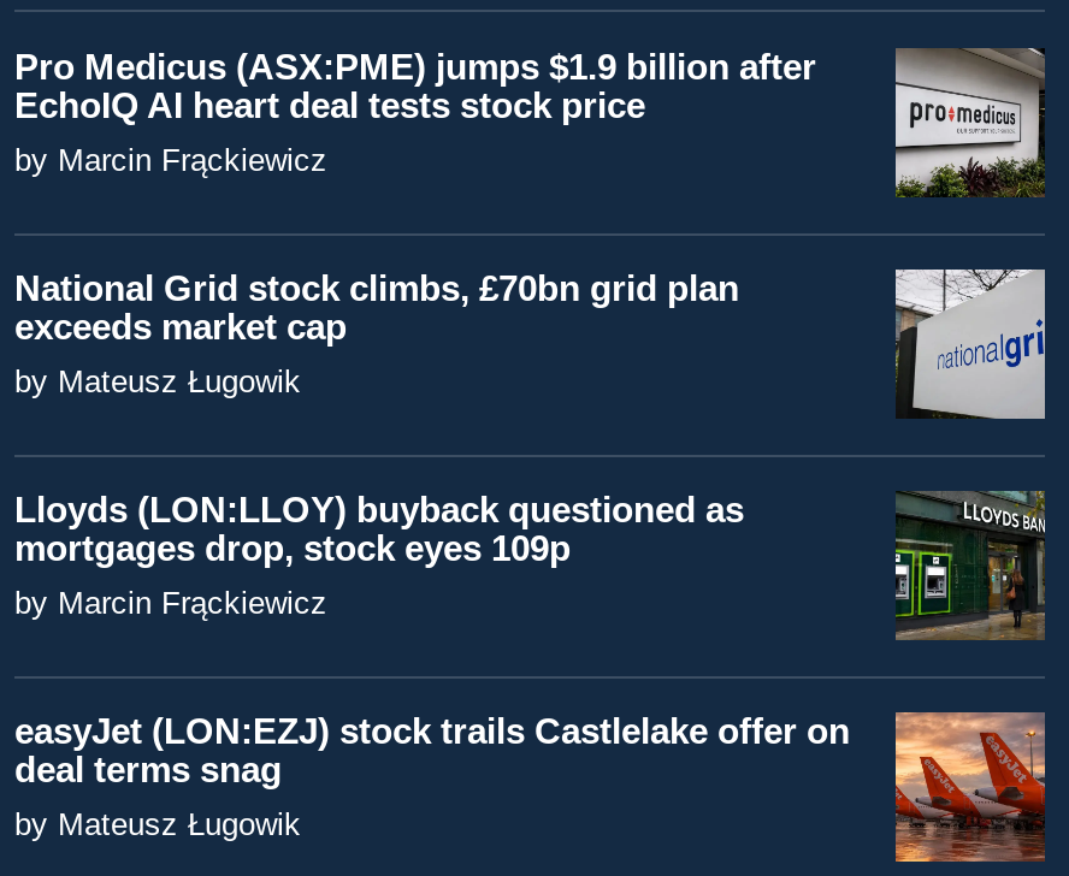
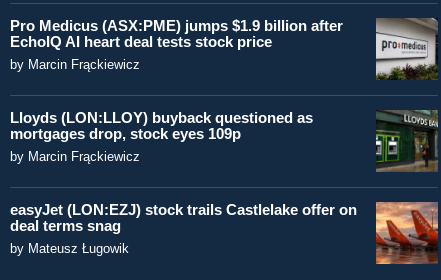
- National Grid stock climbs, £70bn grid plan
- exceeds market cap
- by Mateusz Ługowik

- [image]
